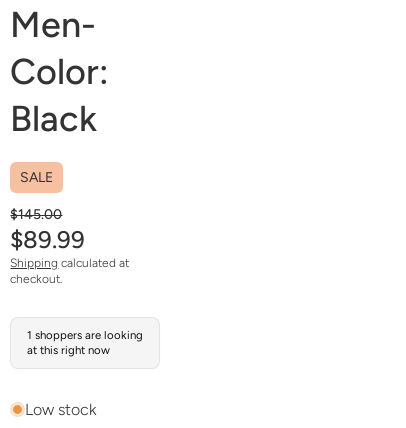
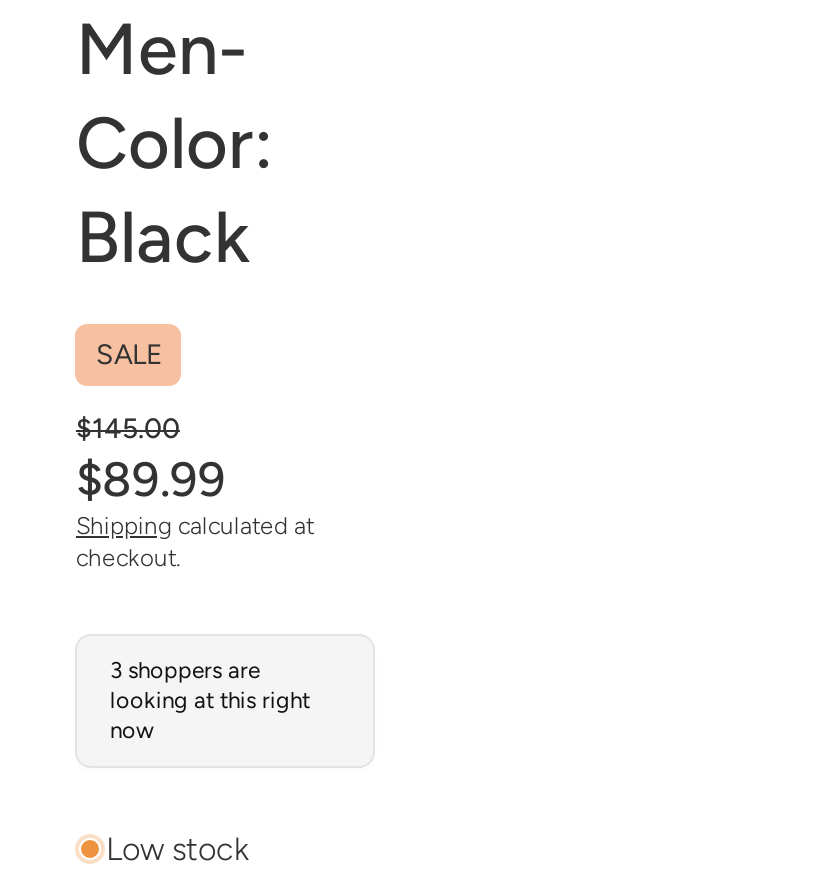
- 1 shoppers are looking
- at this right now
+ 3 shoppers are
+ looking at this right
+ now
